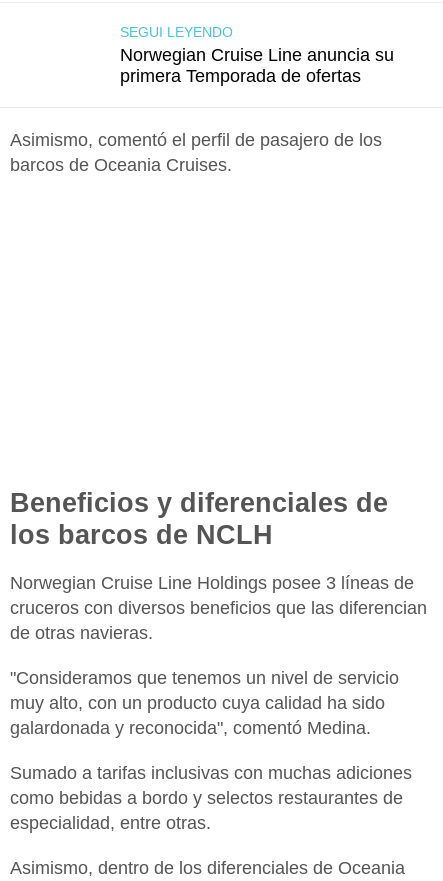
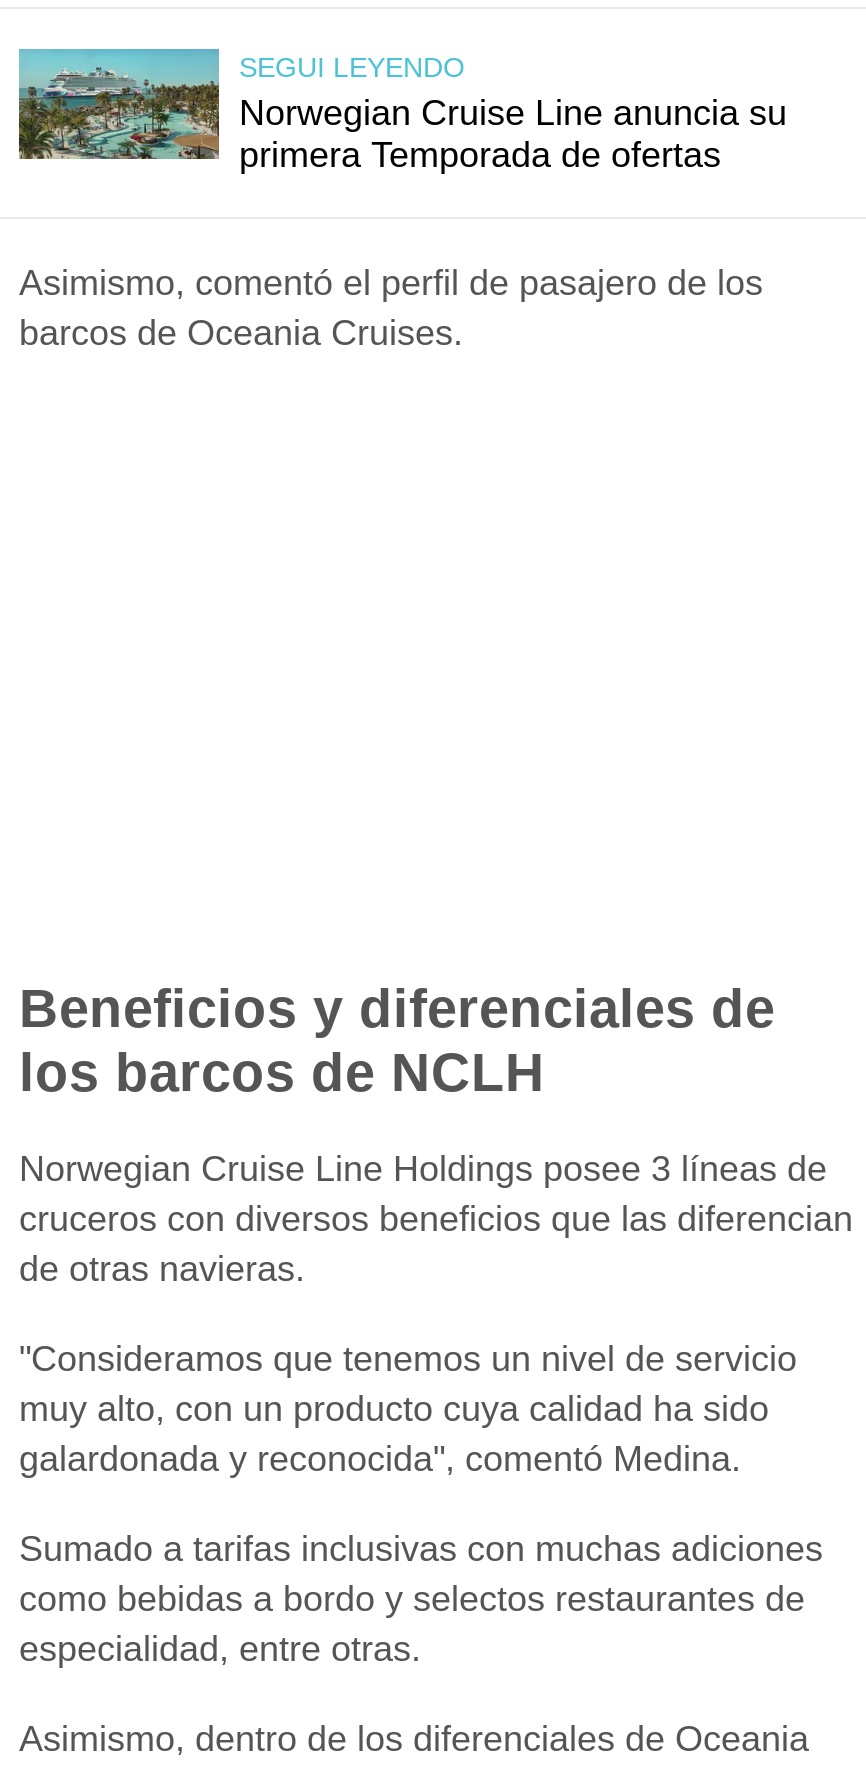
+ [image]
